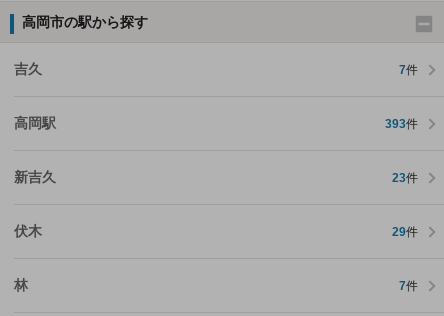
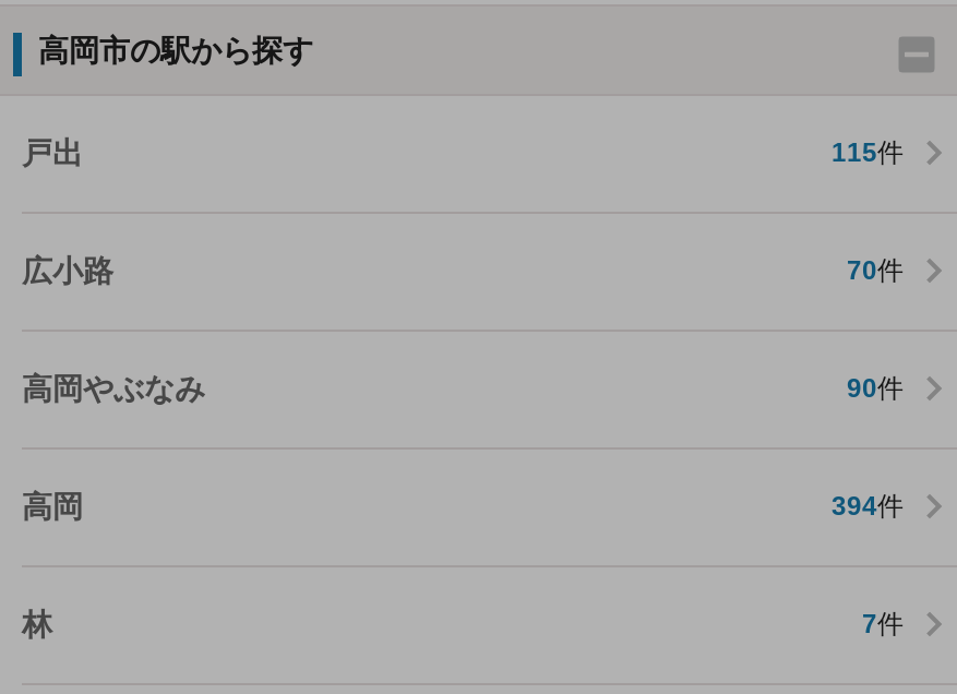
- 吉久
- 7件
+ 戸出
+ 115件

- 高岡駅
- 393件
+ 広小路
+ 70件

- 新吉久
- 23件
+ 高岡やぶなみ
+ 90件

- 伏木
- 29件
+ 高岡
+ 394件
